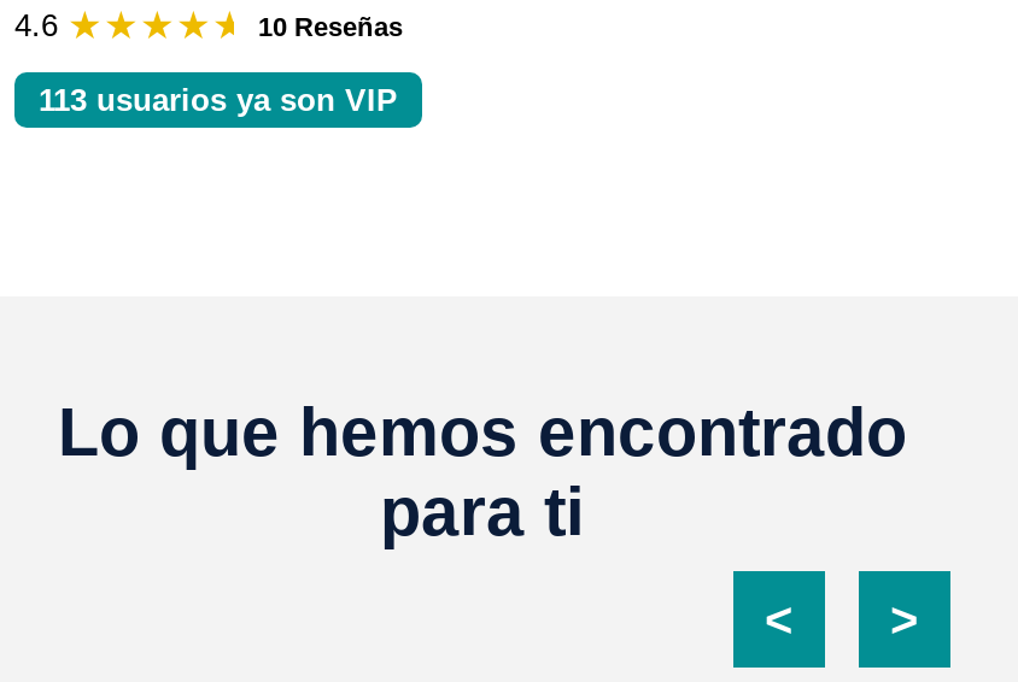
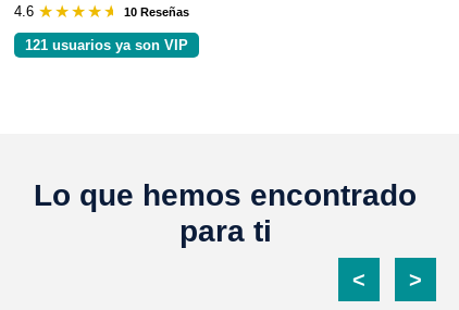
- 113 usuarios ya son VIP
+ 121 usuarios ya son VIP
